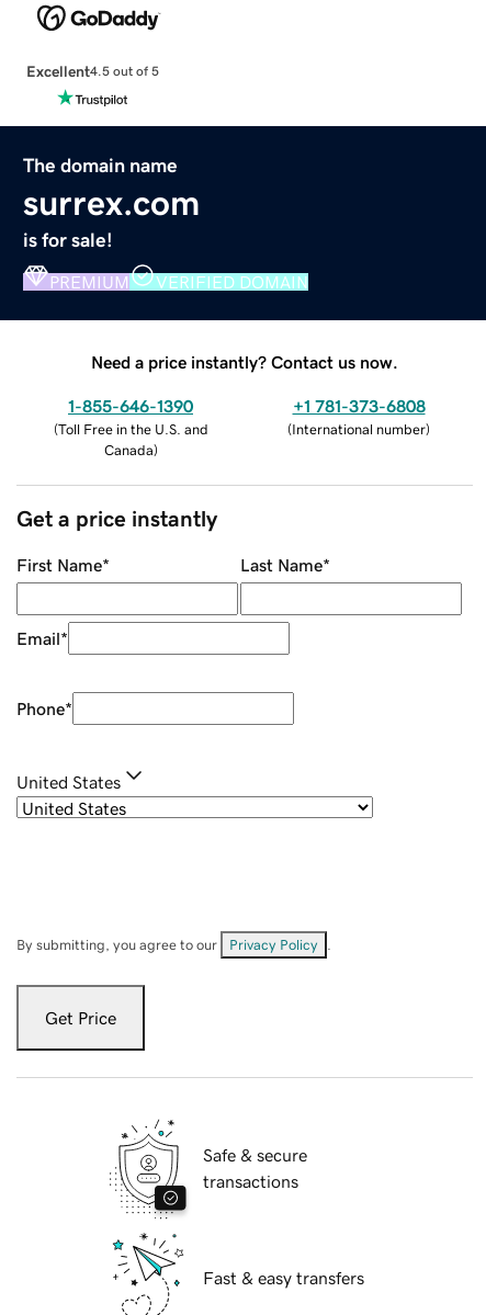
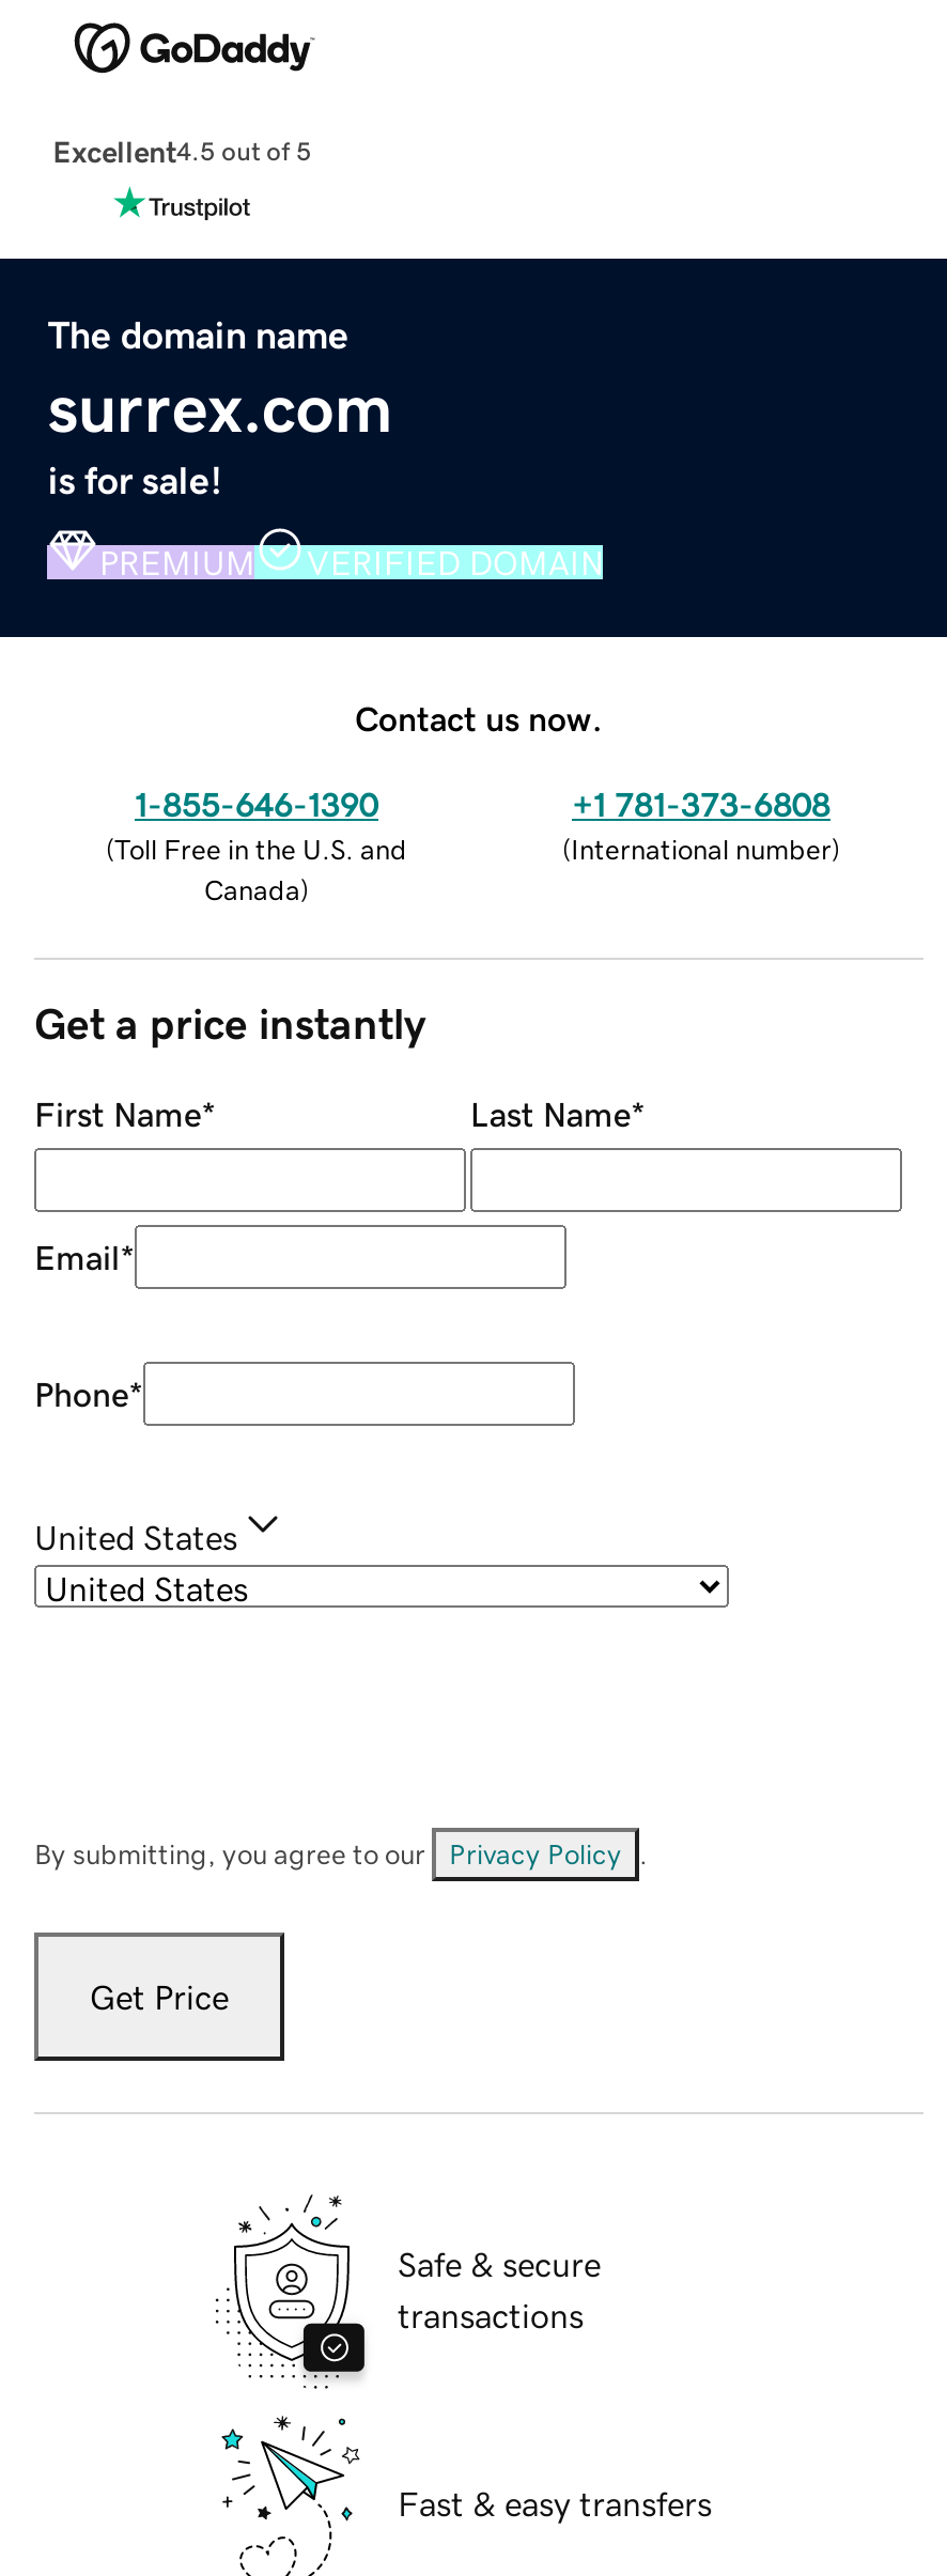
- Need a price instantly? Contact us now.
+ Contact us now.
